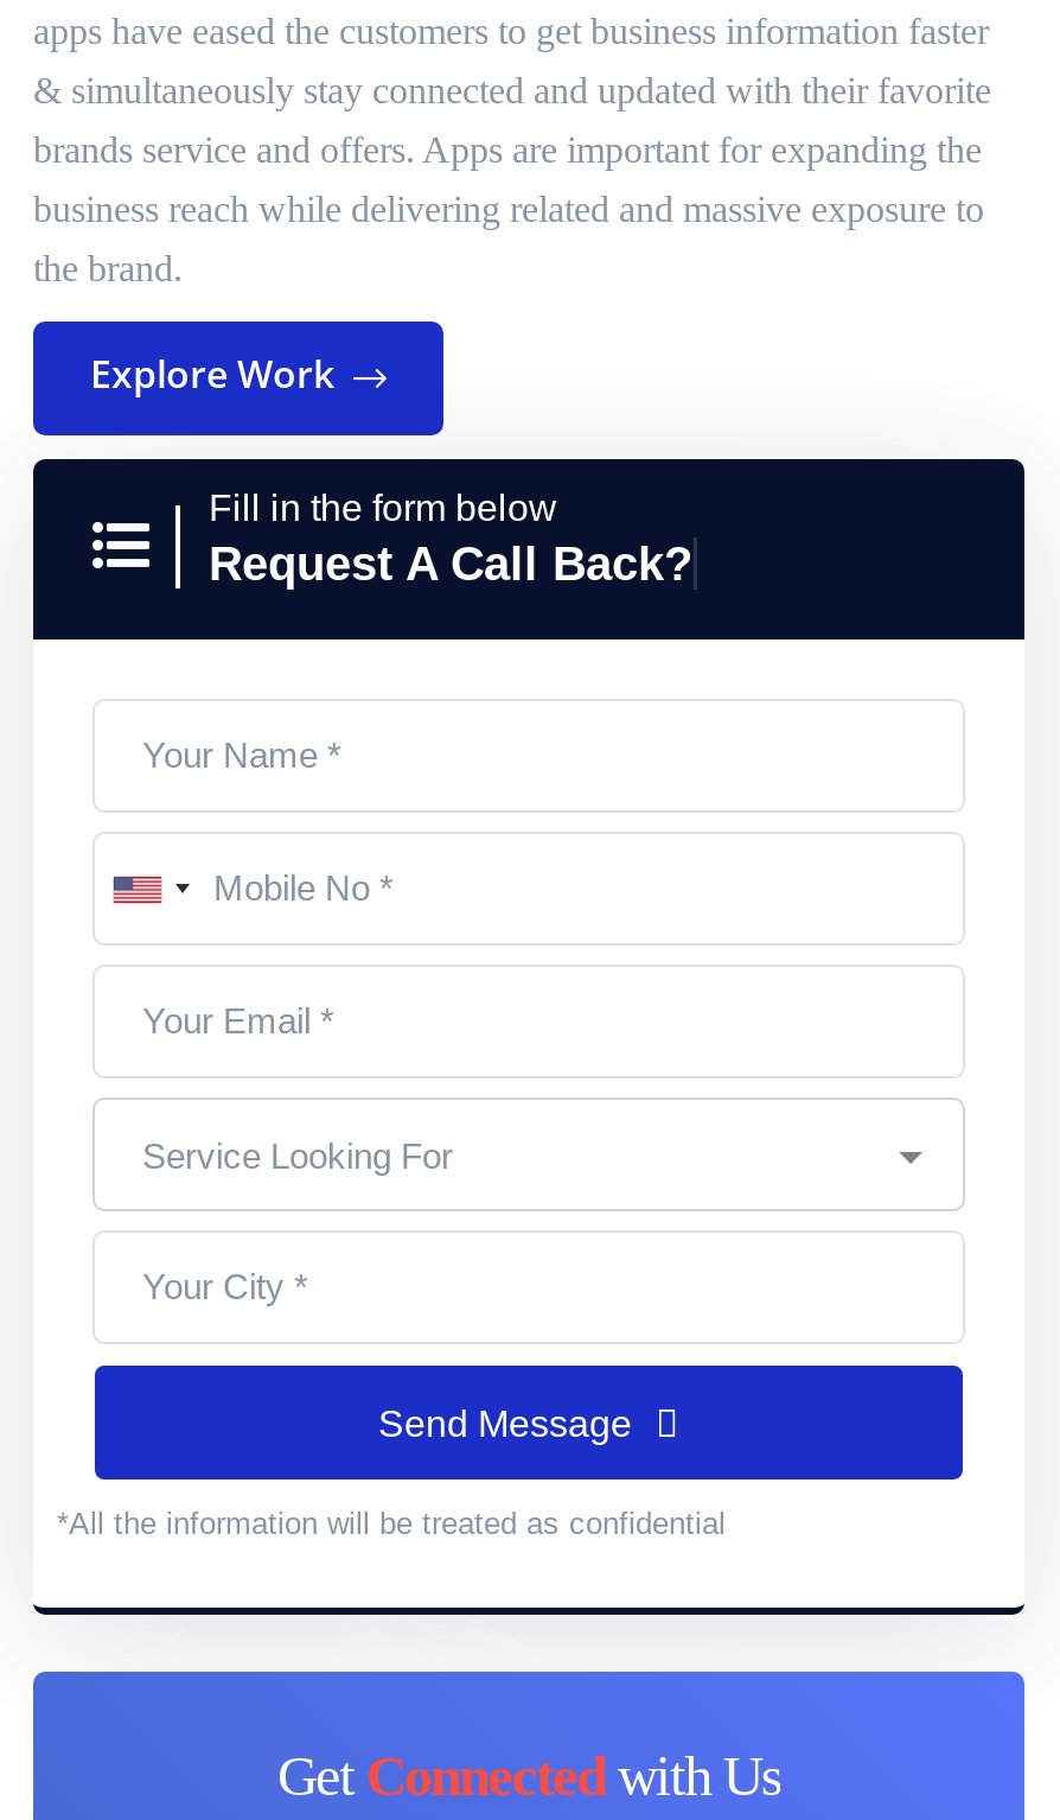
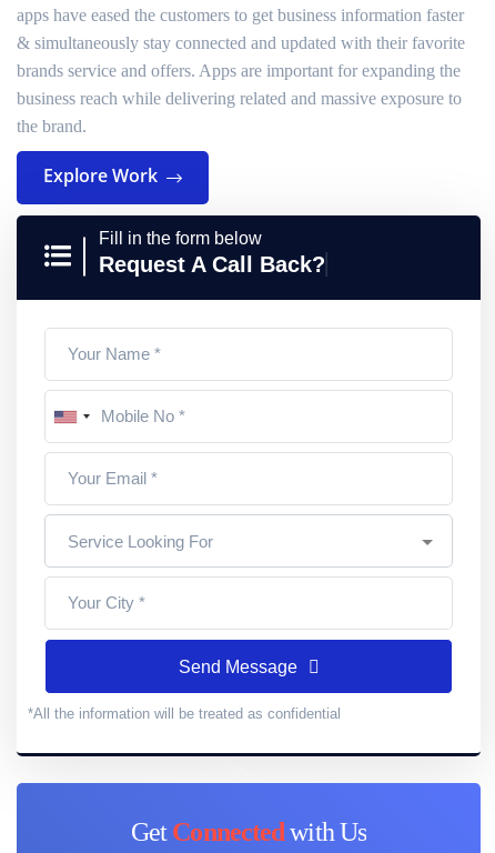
- Request
+ Request A Call Bac
